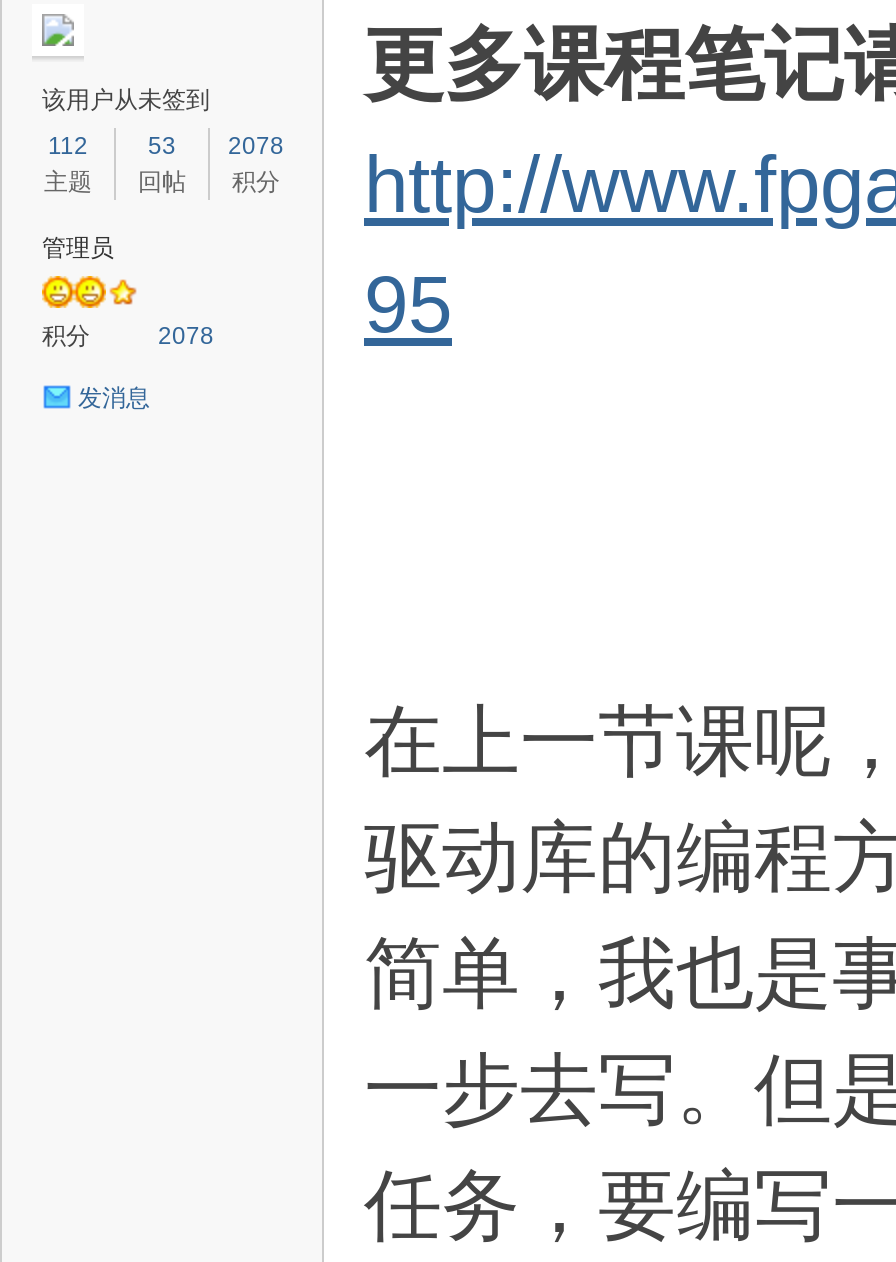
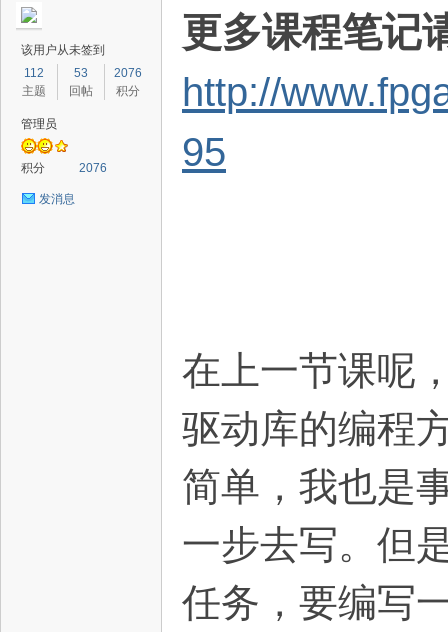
- 53 2078
+ 53 2076

- 2078
+ 2076
